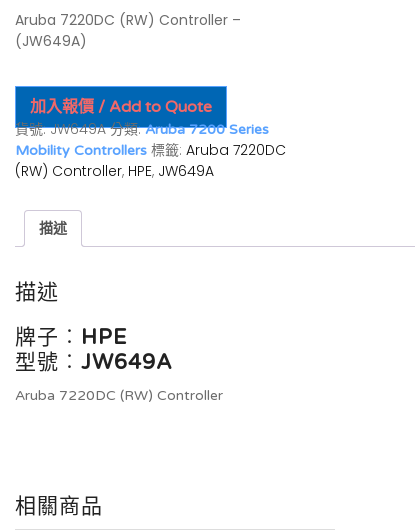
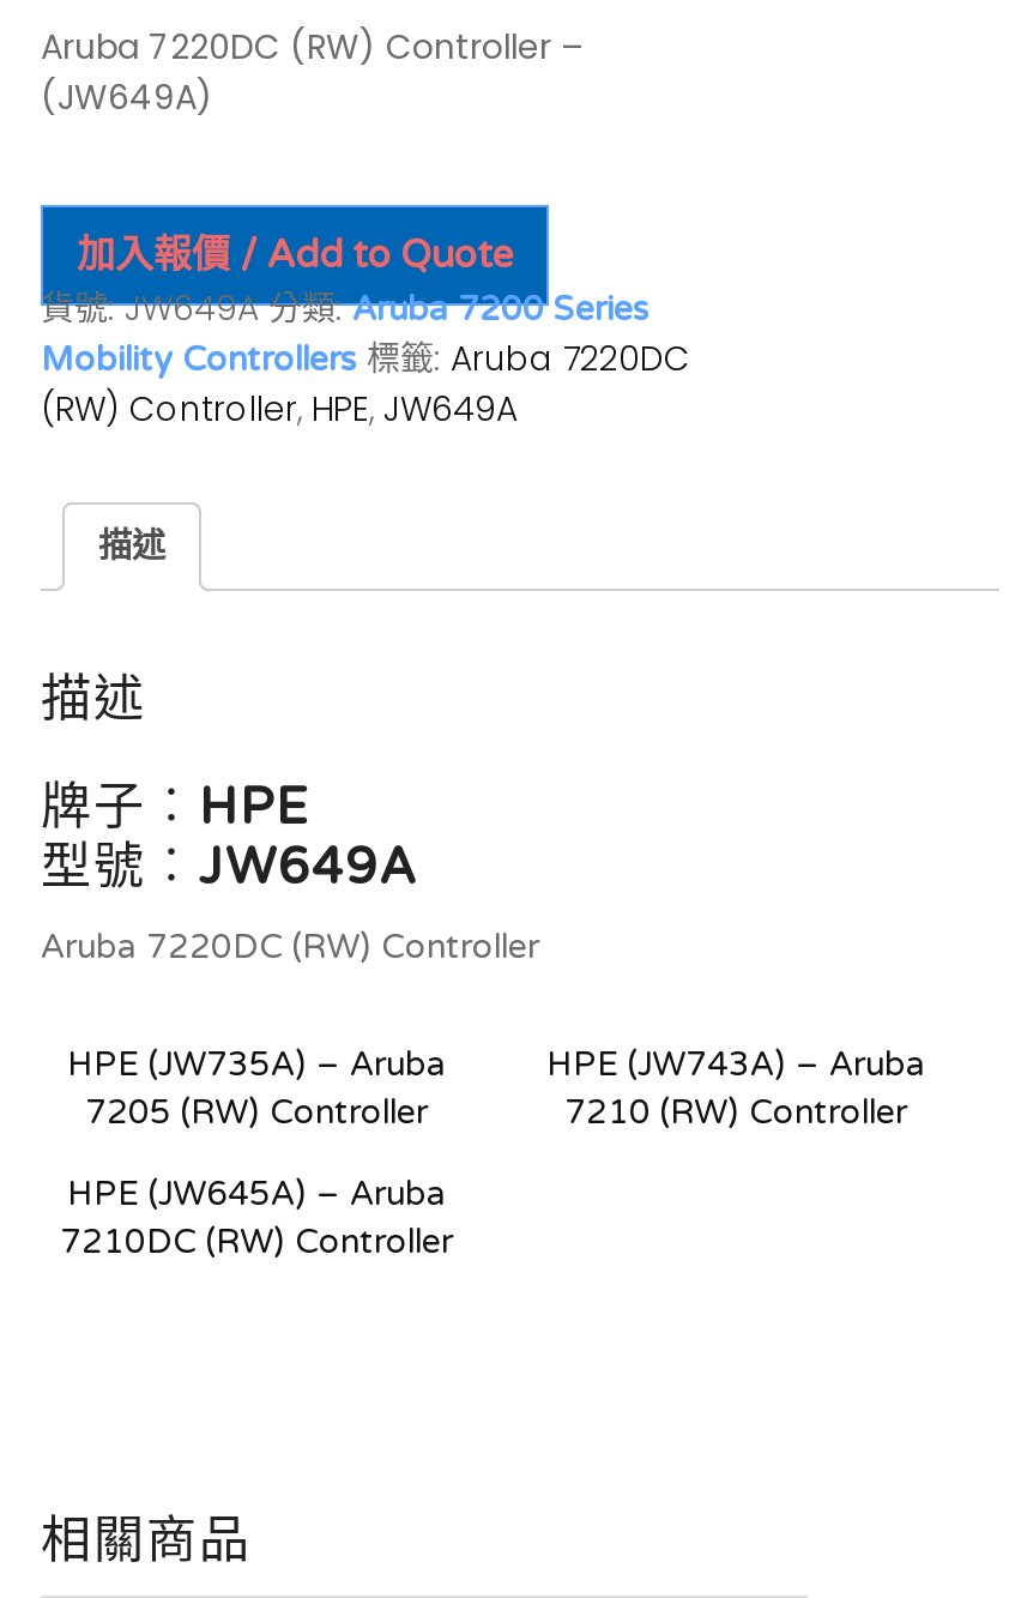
+ HPE (JW743A) – Aruba
+ 7210 (RW) Controller
+ HPE (JW645A) – Aruba
+ 7210DC (RW) Controller

+ HPE (JW735A) – Aruba
+ 7205 (RW) Controller
